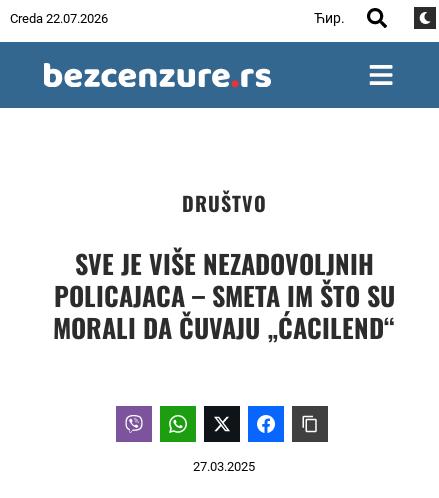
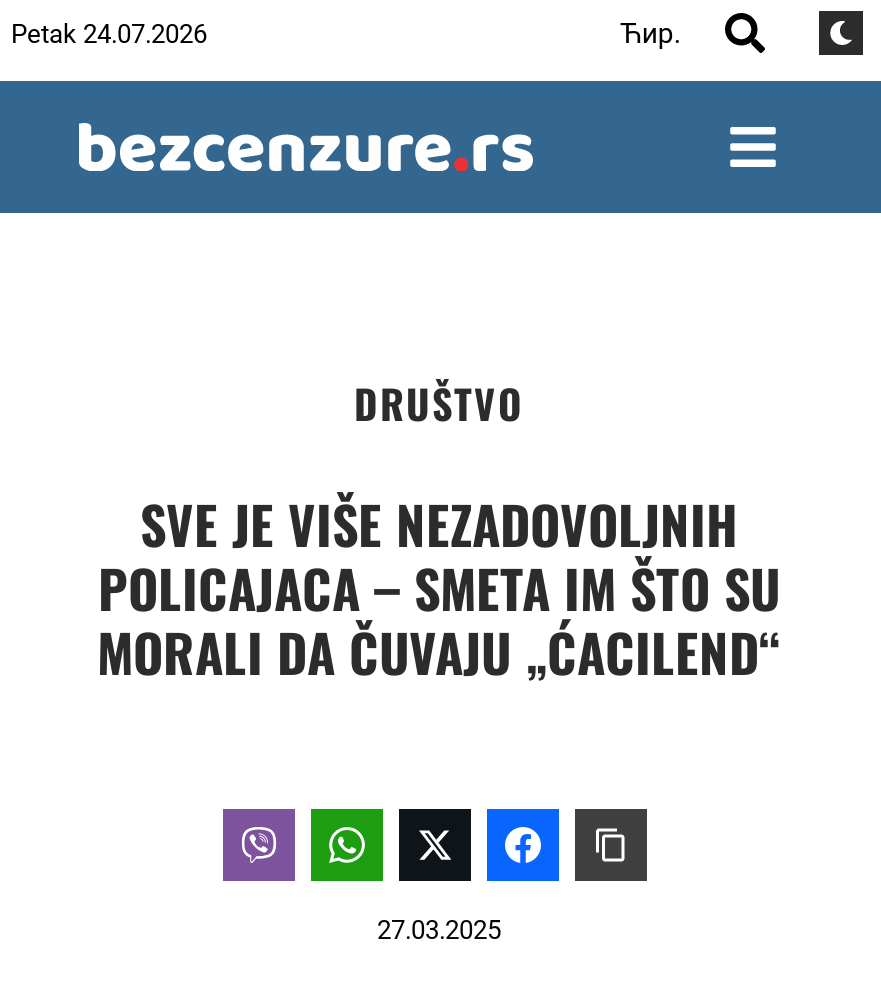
- Creda 22.07.2026
+ Petak 24.07.2026
